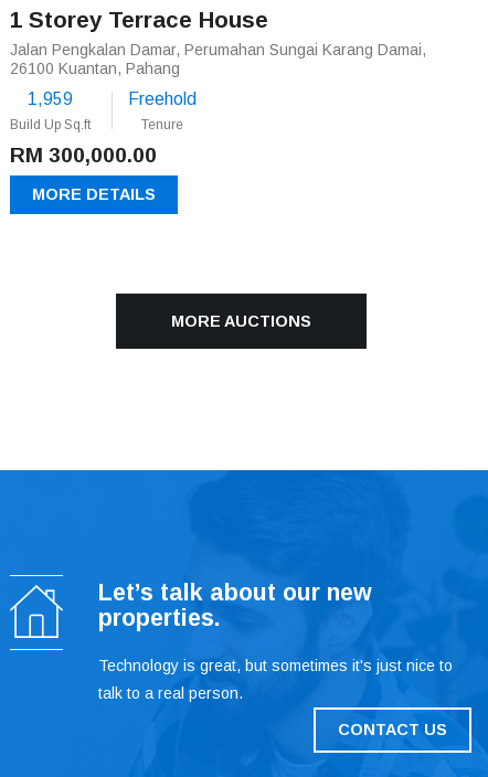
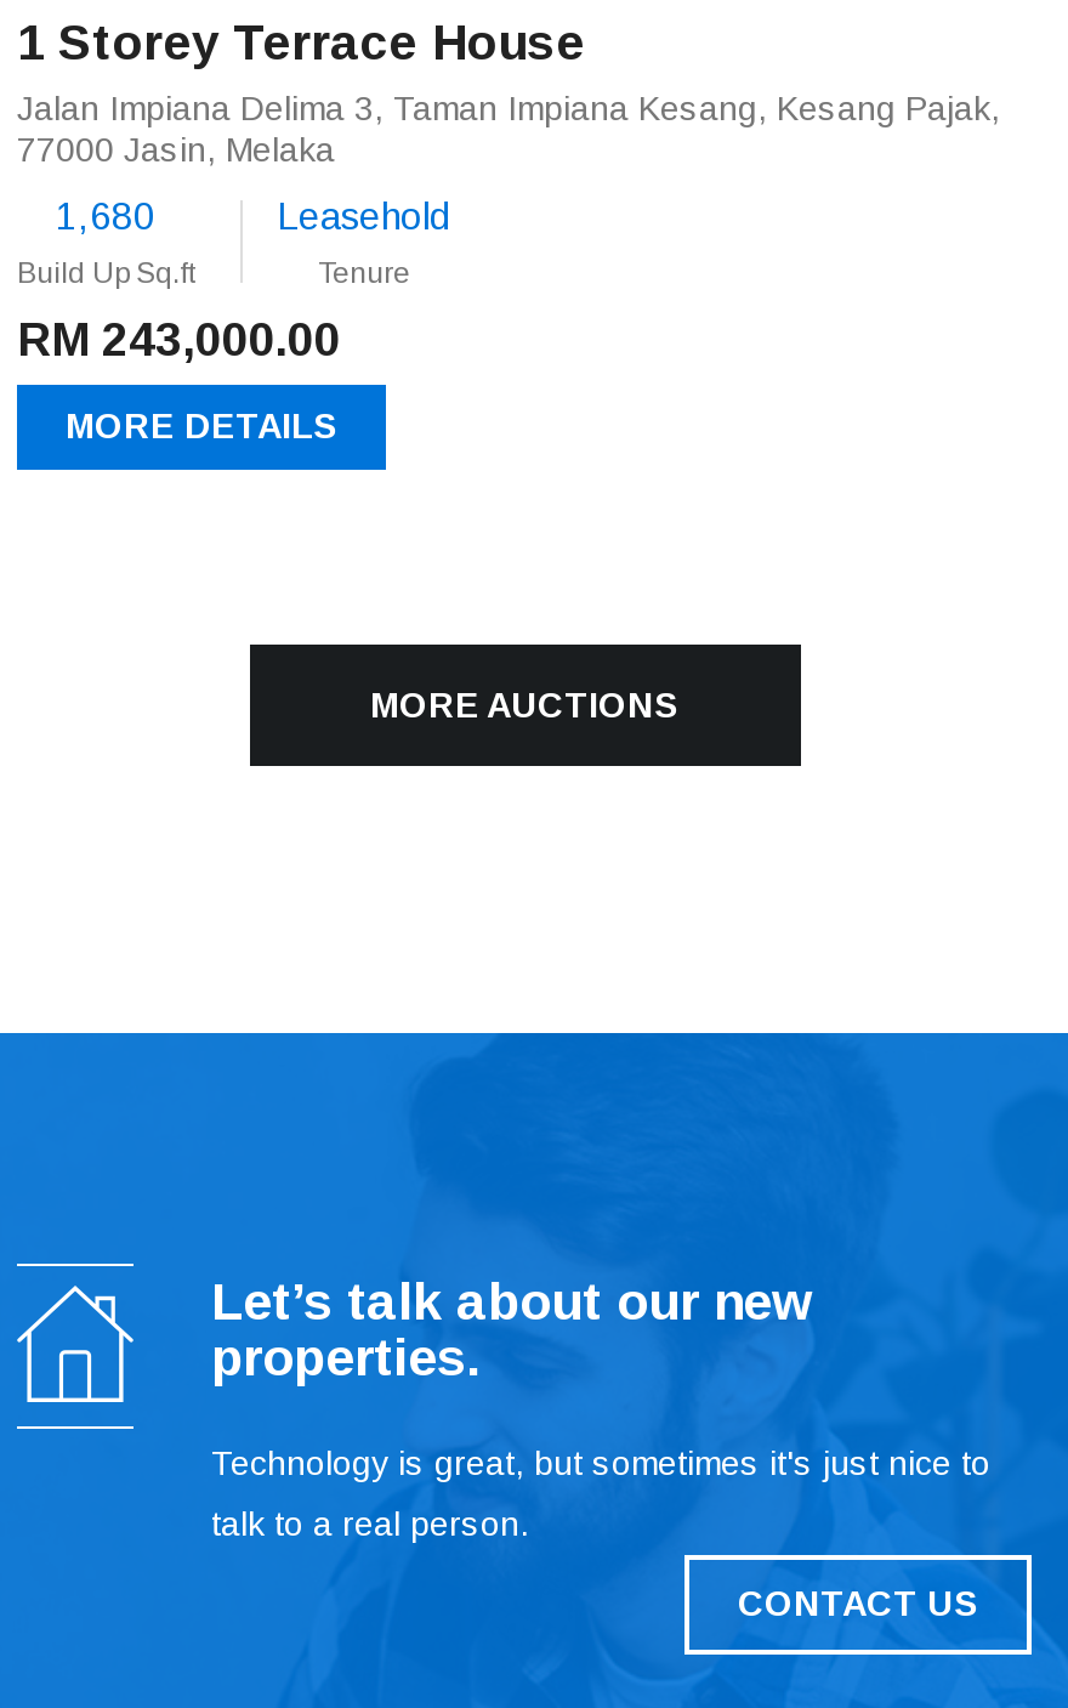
- Jalan Pengkalan Damar, Perumahan Sungai Karang Damai,
- 26100 Kuantan, Pahang
+ Jalan Impiana Delima 3, Taman Impiana Kesang, Kesang Pajak,
+ 77000 Jasin, Melaka

- 1,959
+ 1,680

- Freehold
+ Leasehold

- RM 300,000.00
+ RM 243,000.00
